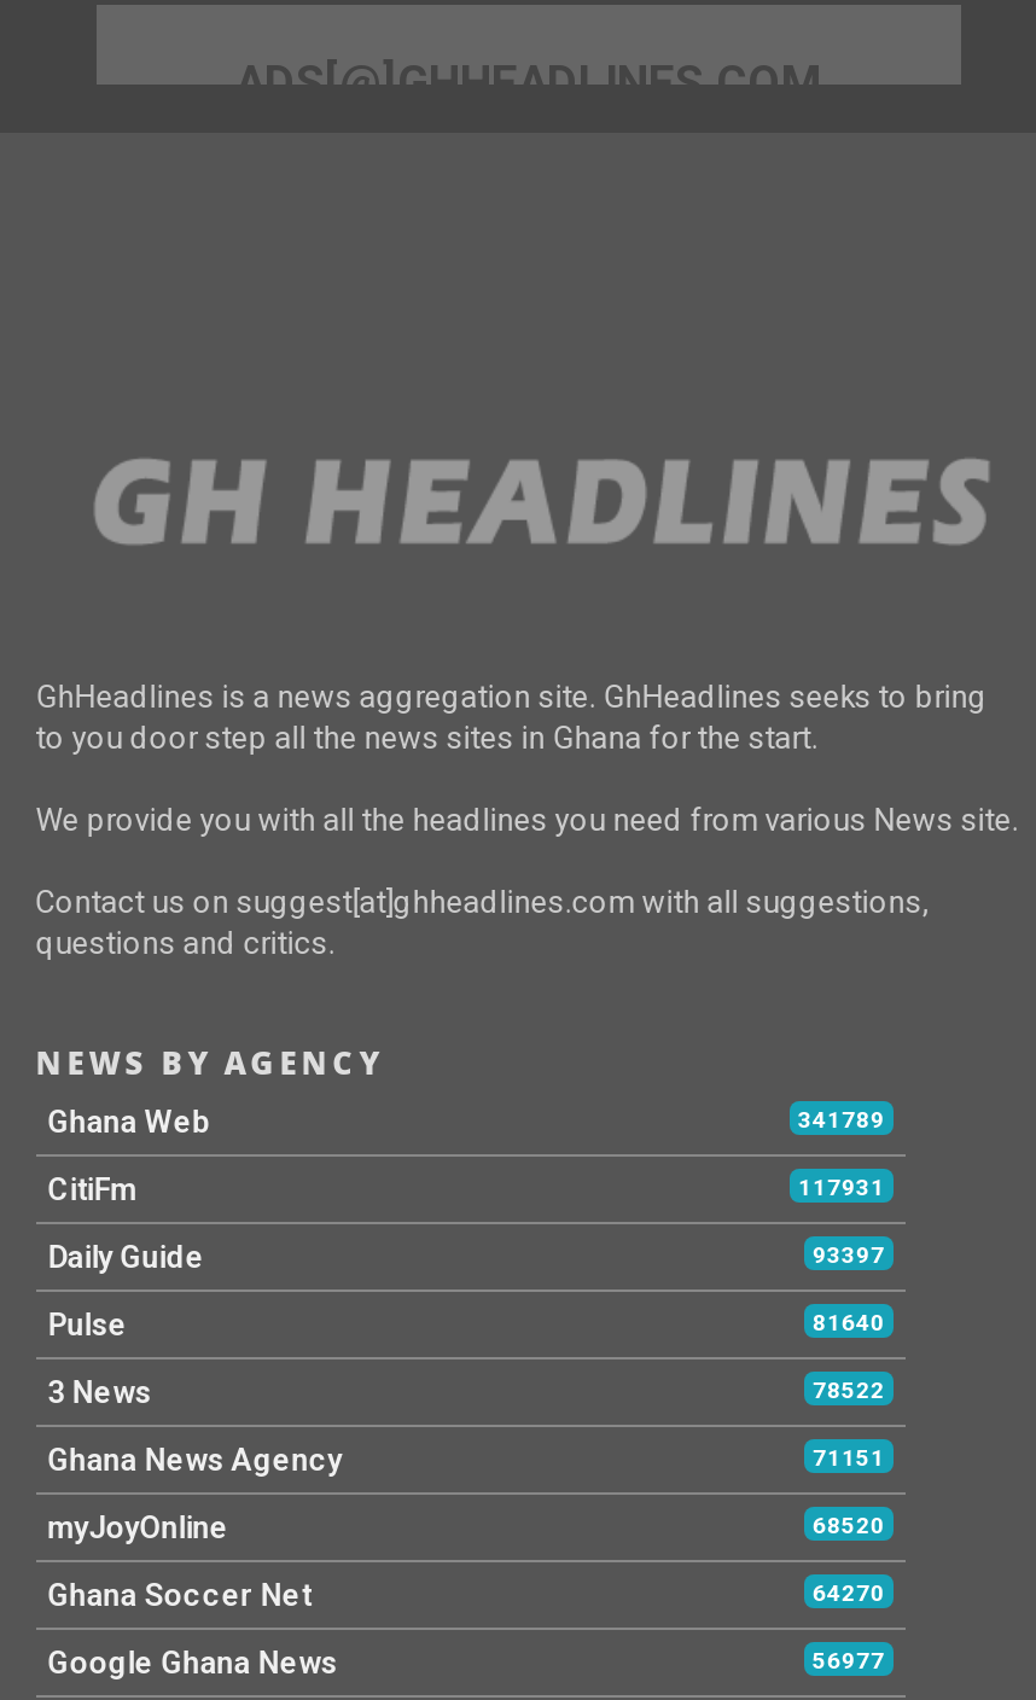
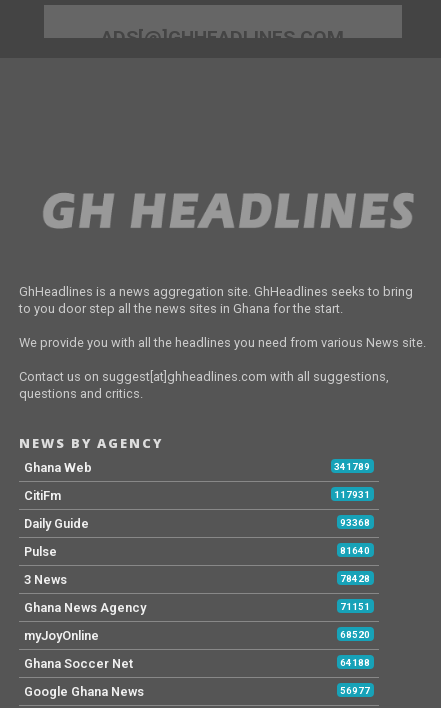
- 93397
+ 93368

- 78522
+ 78428

- 64270
+ 64188
